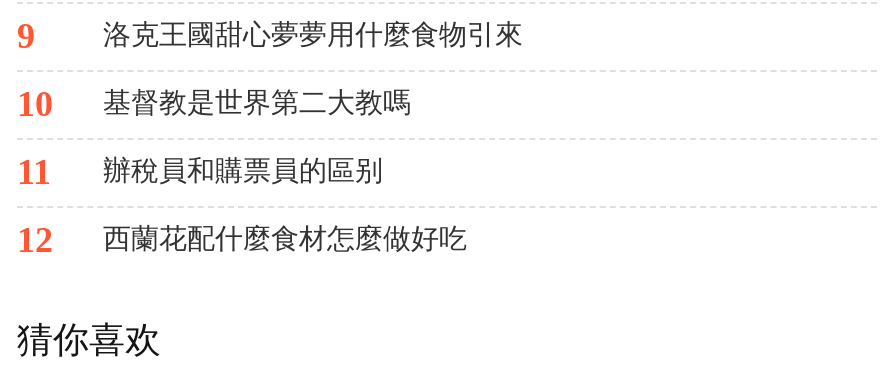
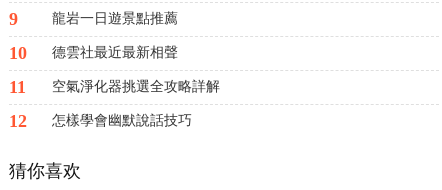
- 洛克王國甜心夢夢用什麼食物引來
+ 龍岩一日遊景點推薦

- 基督教是世界第二大教嗎
+ 德雲社最近最新相聲

- 辦稅員和購票員的區别
+ 空氣淨化器挑選全攻略詳解

- 西蘭花配什麼食材怎麼做好吃
+ 怎樣學會幽默說話技巧
